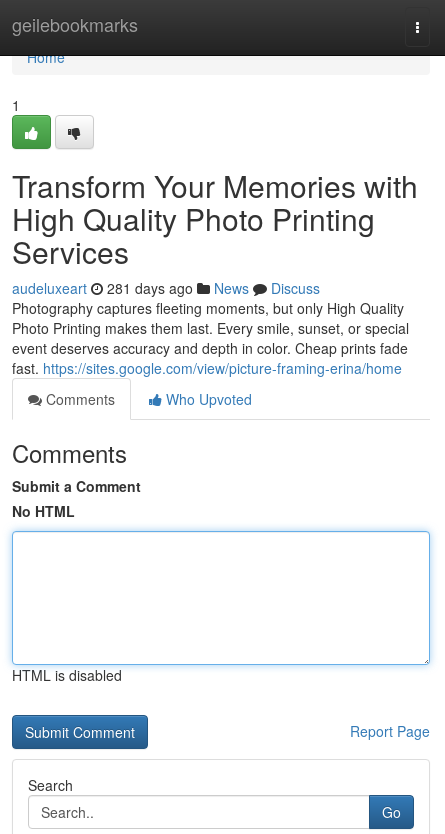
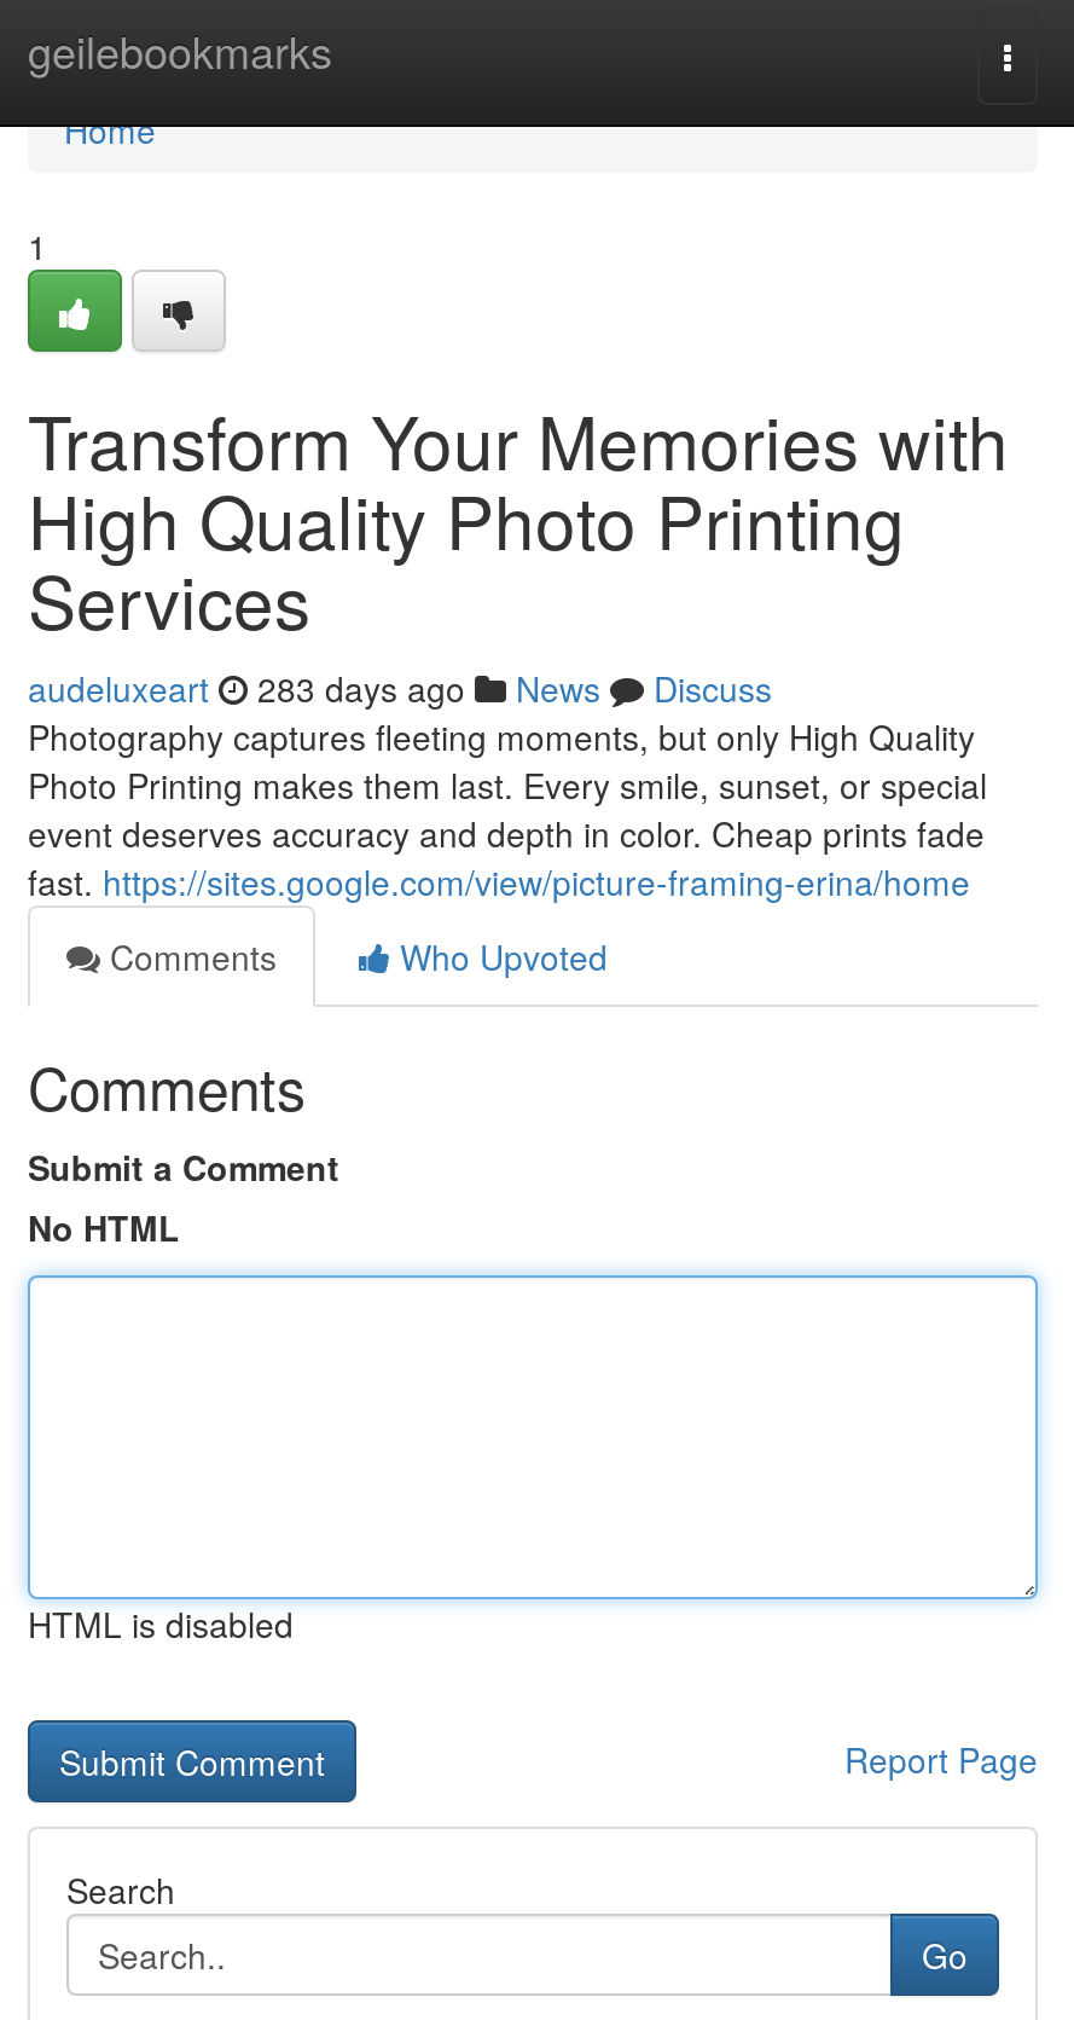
- audeluxeart 281 days ago News Discuss
+ audeluxeart 283 days ago News Discuss
